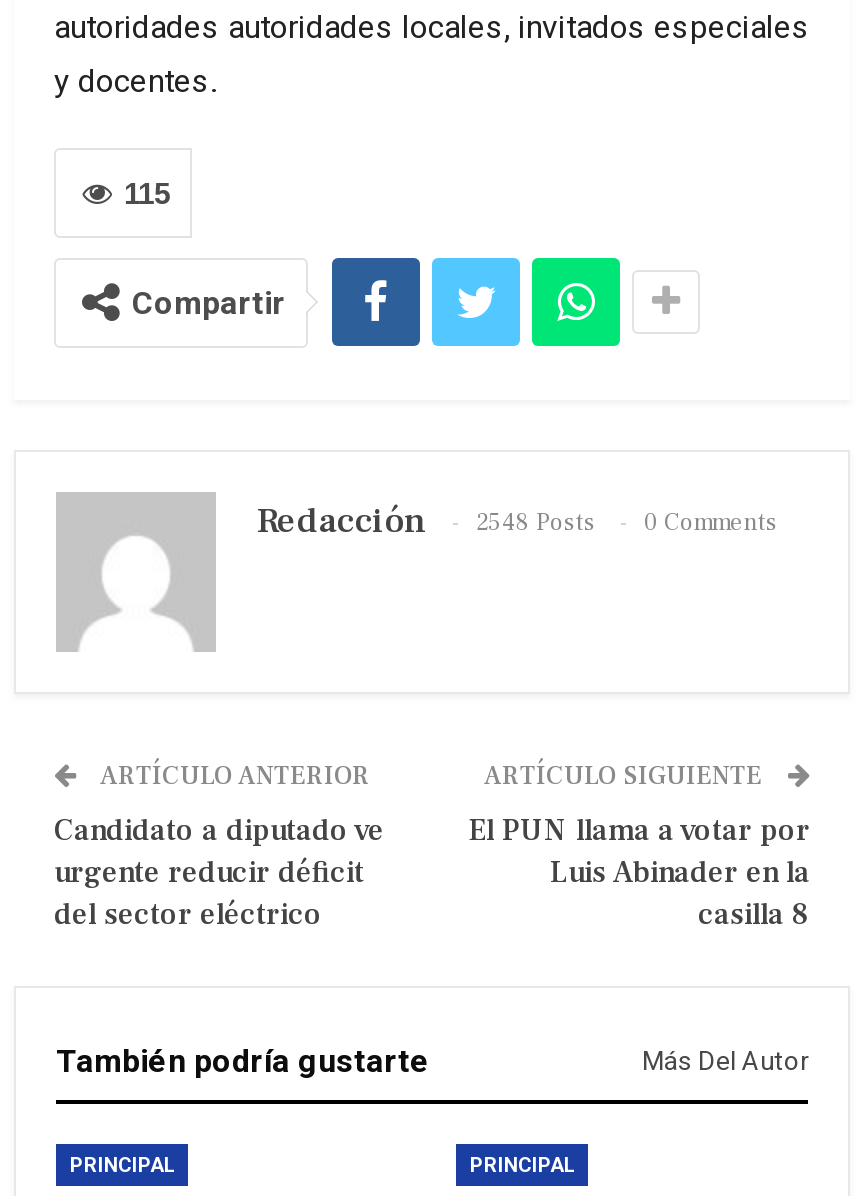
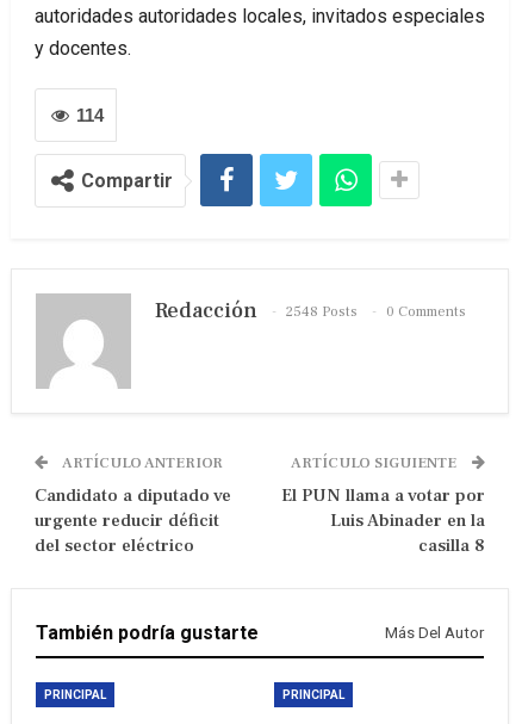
- 115
+ 114
